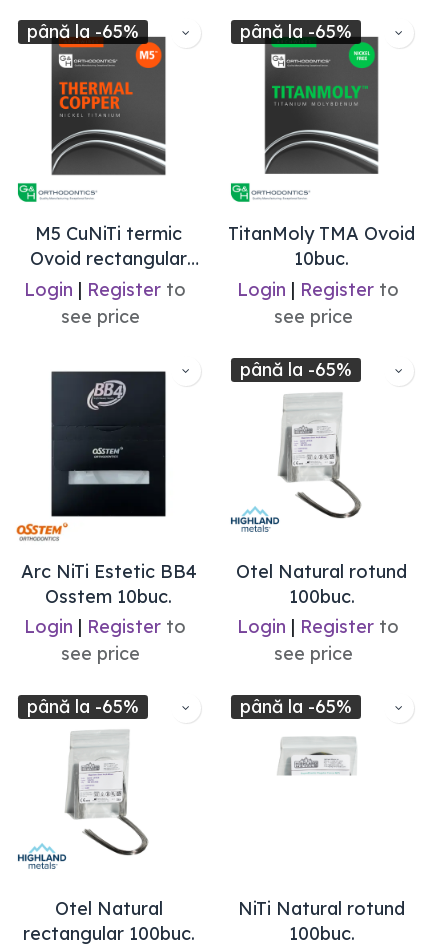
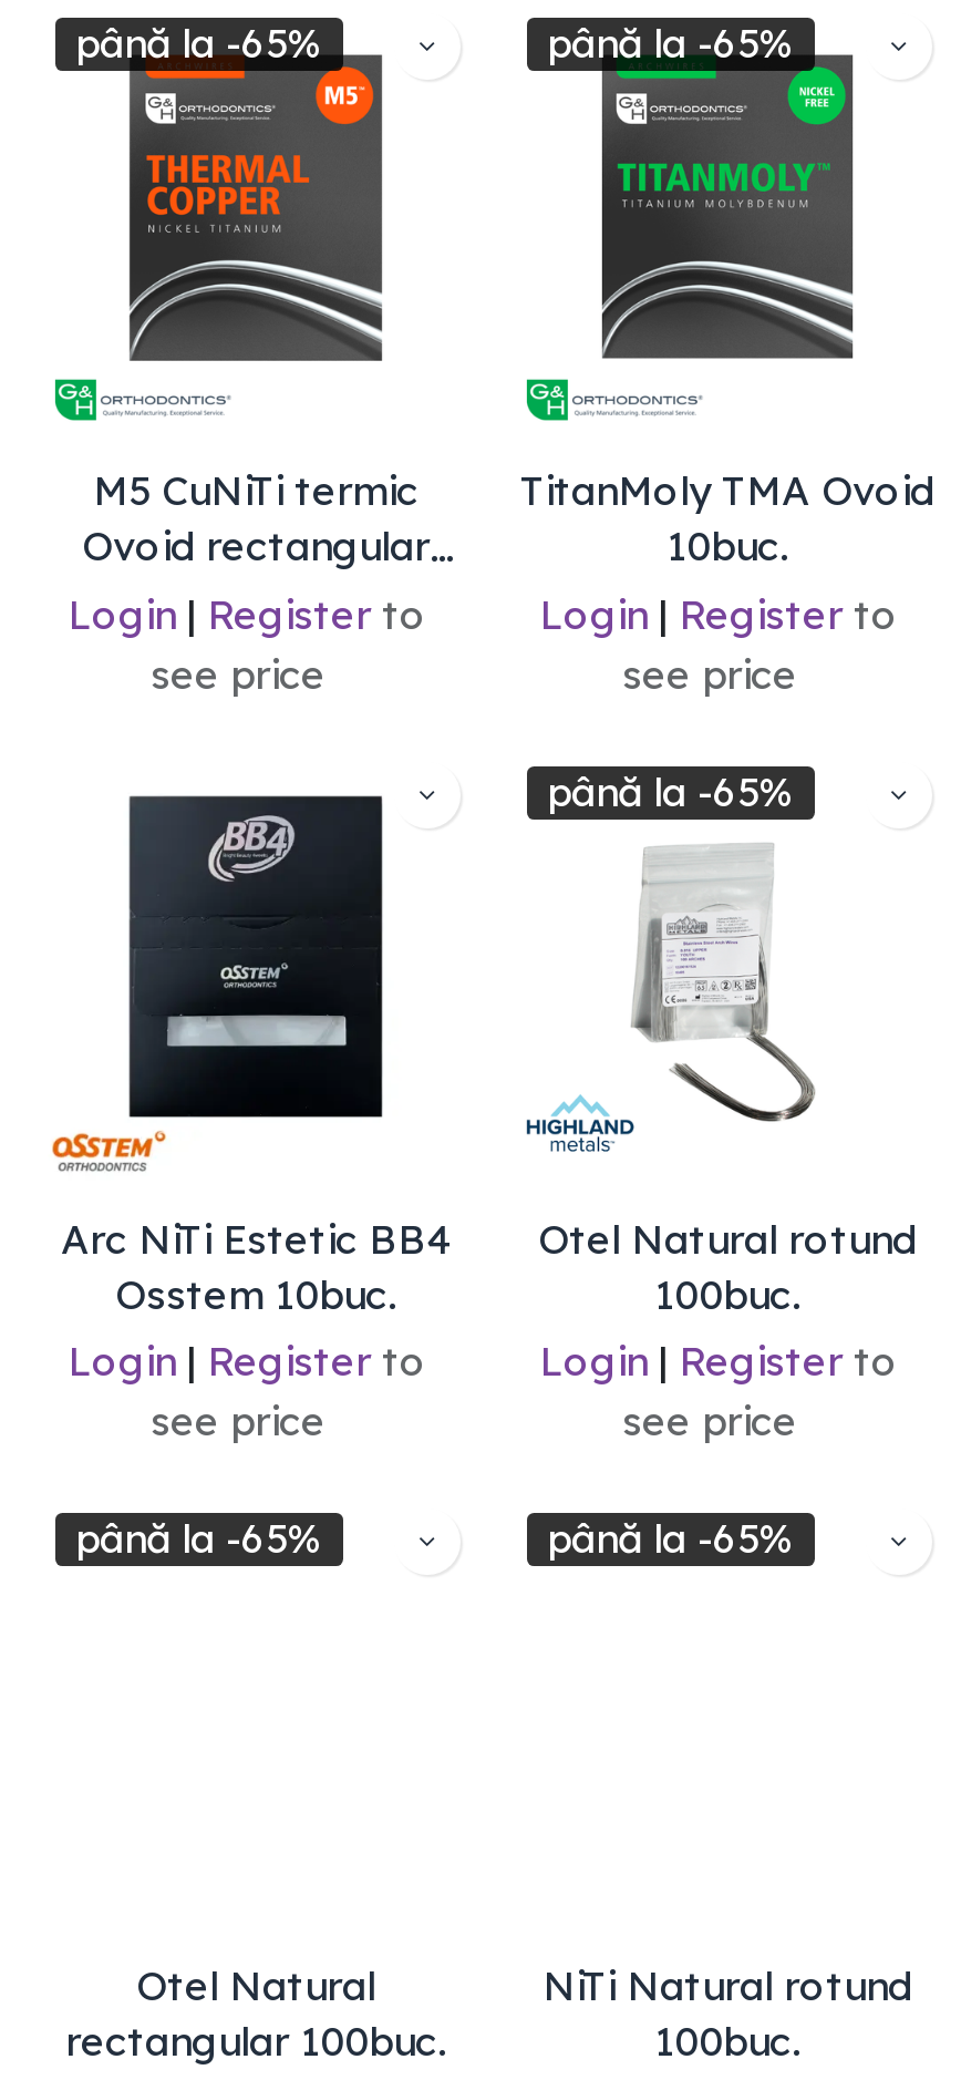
- [image]

- [image]
